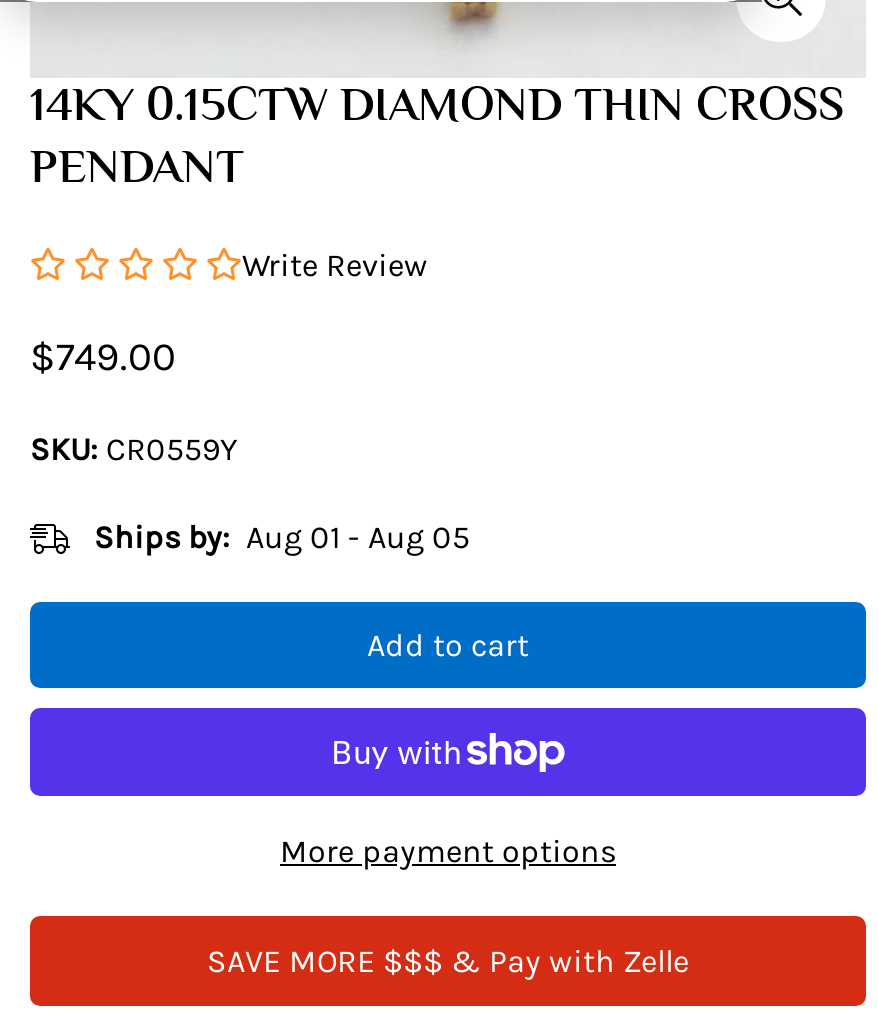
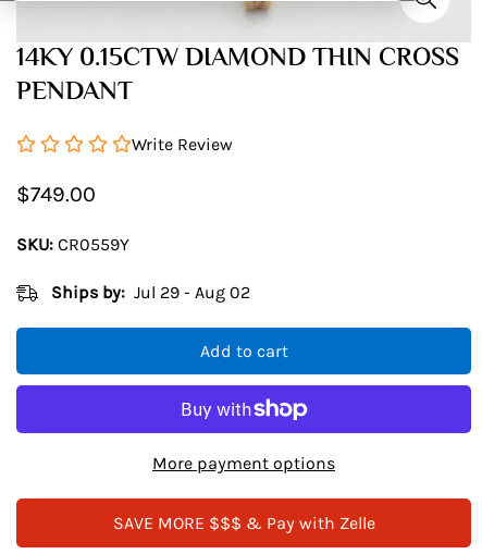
- Ships by: Aug 01 - Aug 05
+ Ships by: Jul 29 - Aug 02
